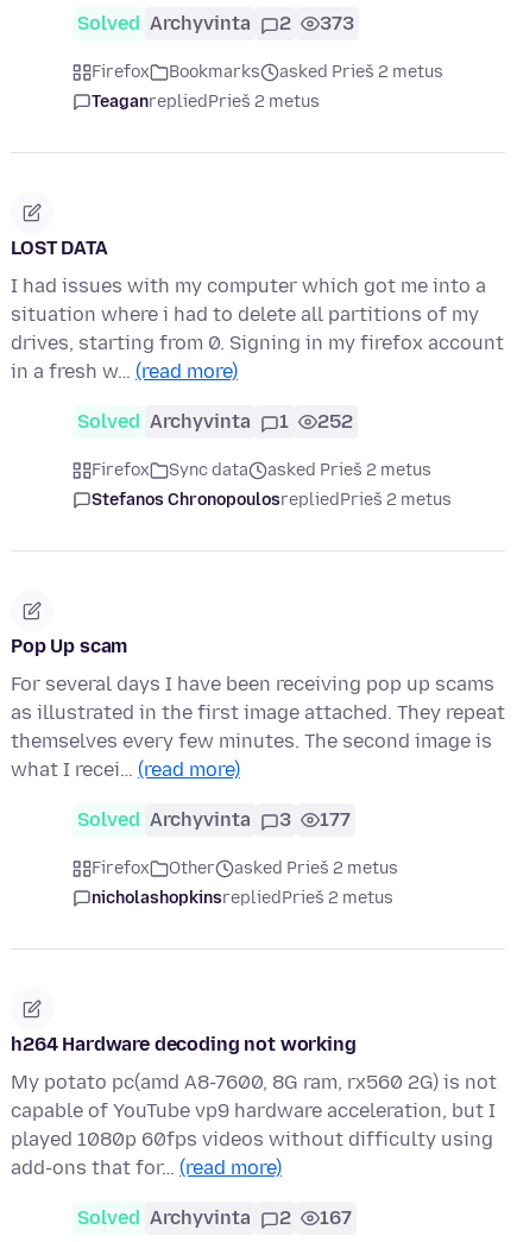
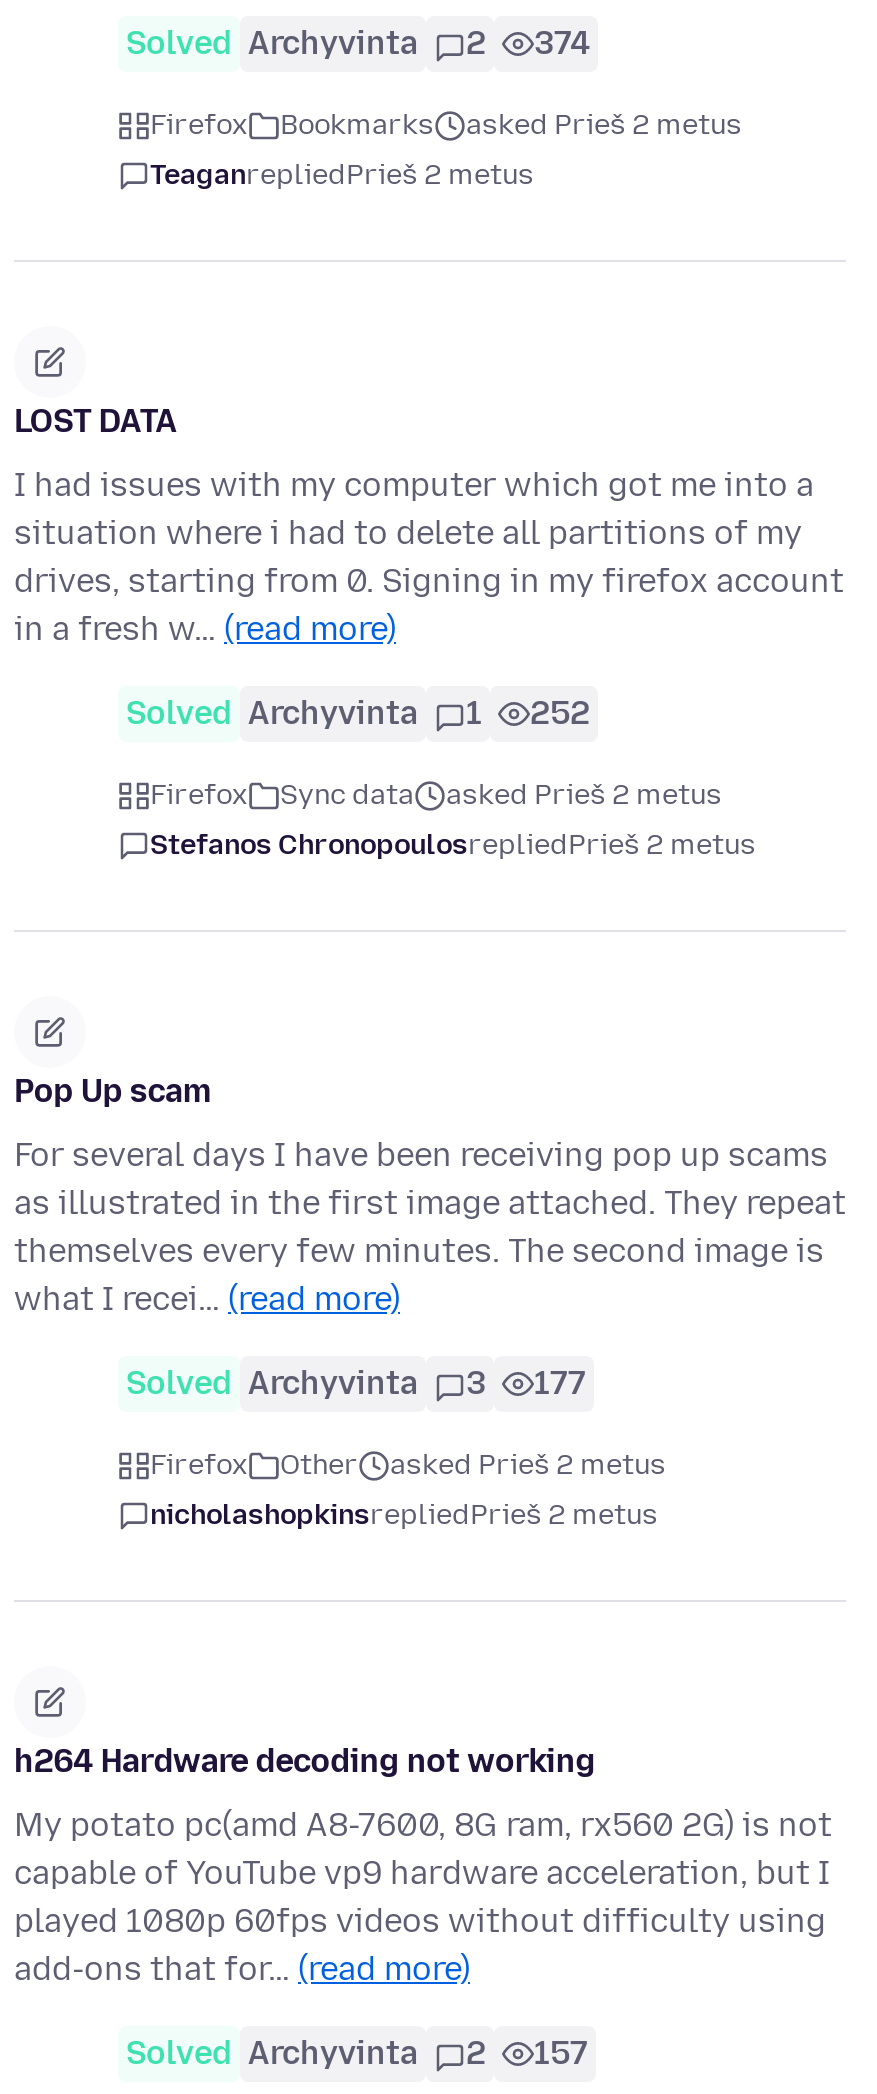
- Solved Archyvinta 2 373
+ Solved Archyvinta 2 374

- Solved Archyvinta 2 167
+ Solved Archyvinta 2 157
